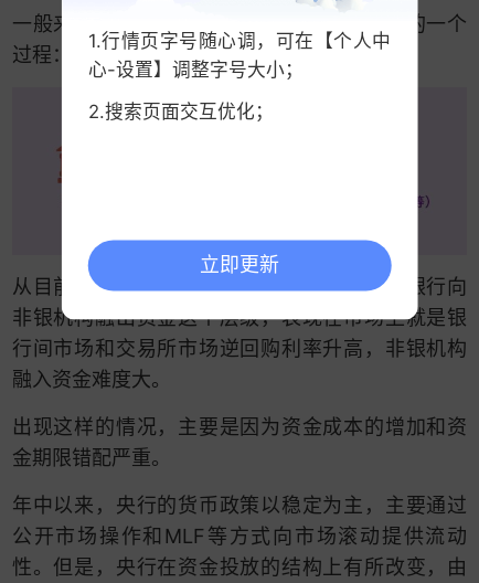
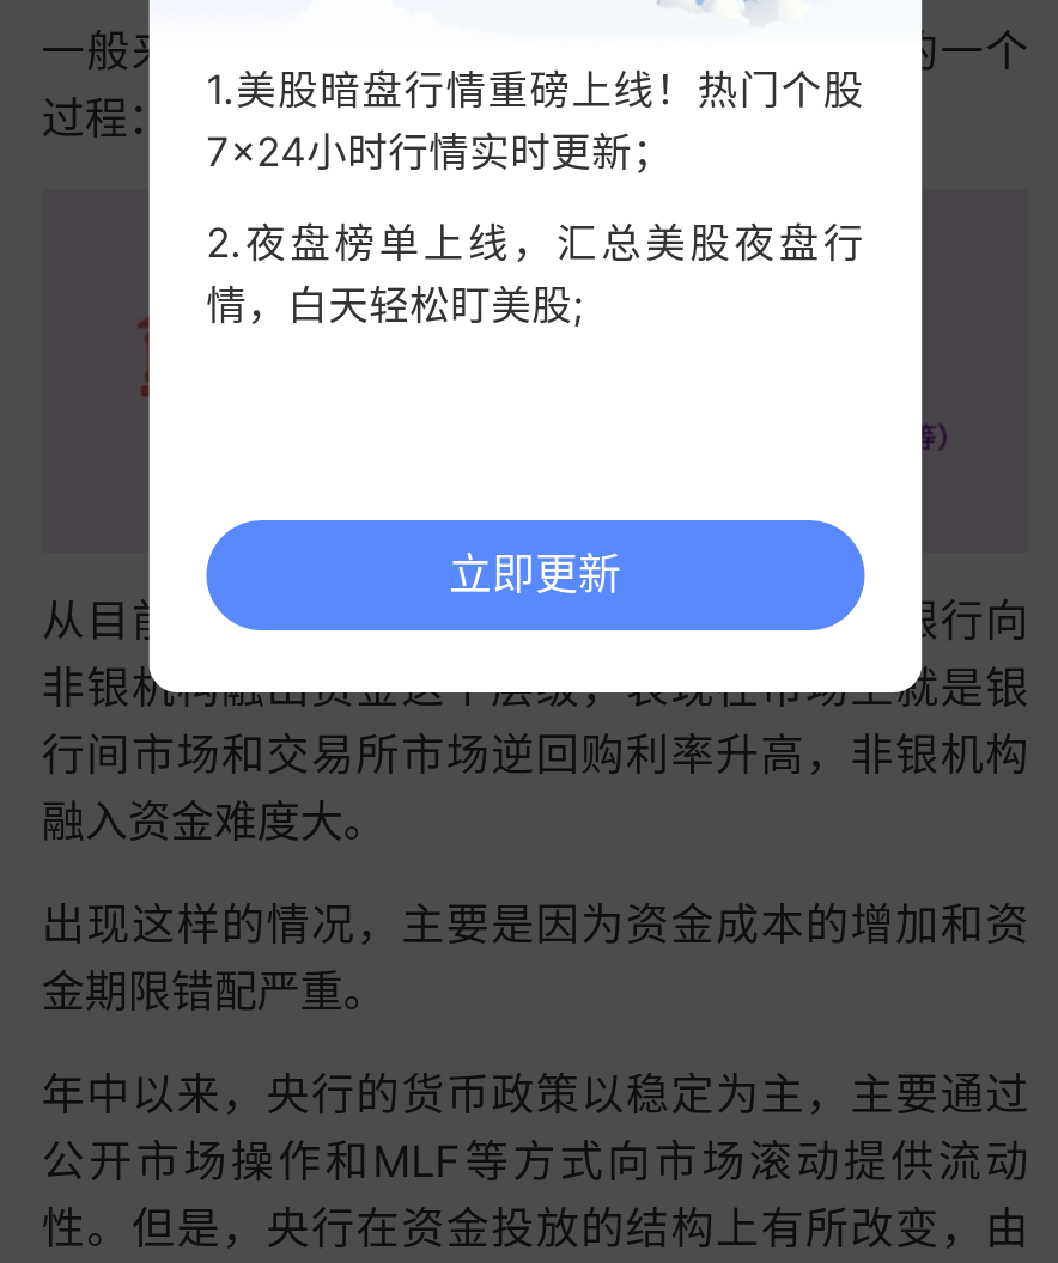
- 1.行情页字号随心调，可在【个人中
- 心-设置】调整字号大小；
+ 1.美股暗盘行情重磅上线！热门个股
+ 7×24小时行情实时更新；

- 2.搜索页面交互优化；
+ 2.夜盘榜单上线，汇总美股夜盘行
+ 情，白天轻松盯美股;
